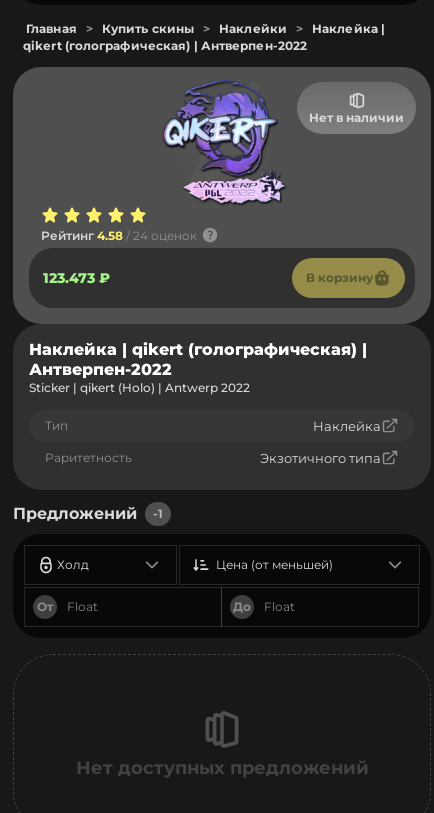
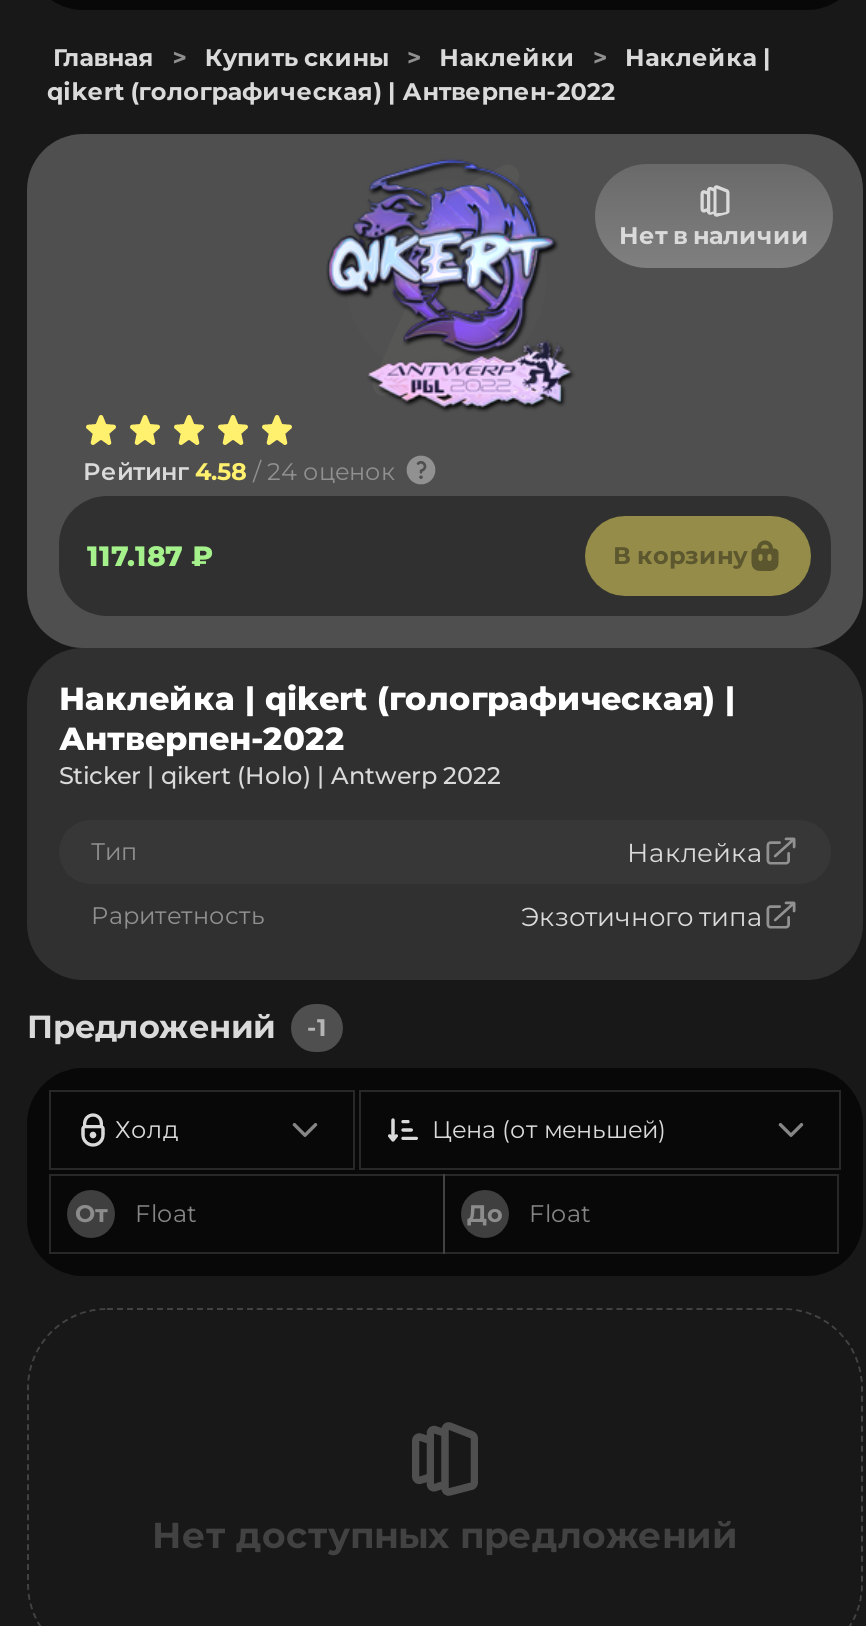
- 123.473 ₽
+ 117.187 ₽
